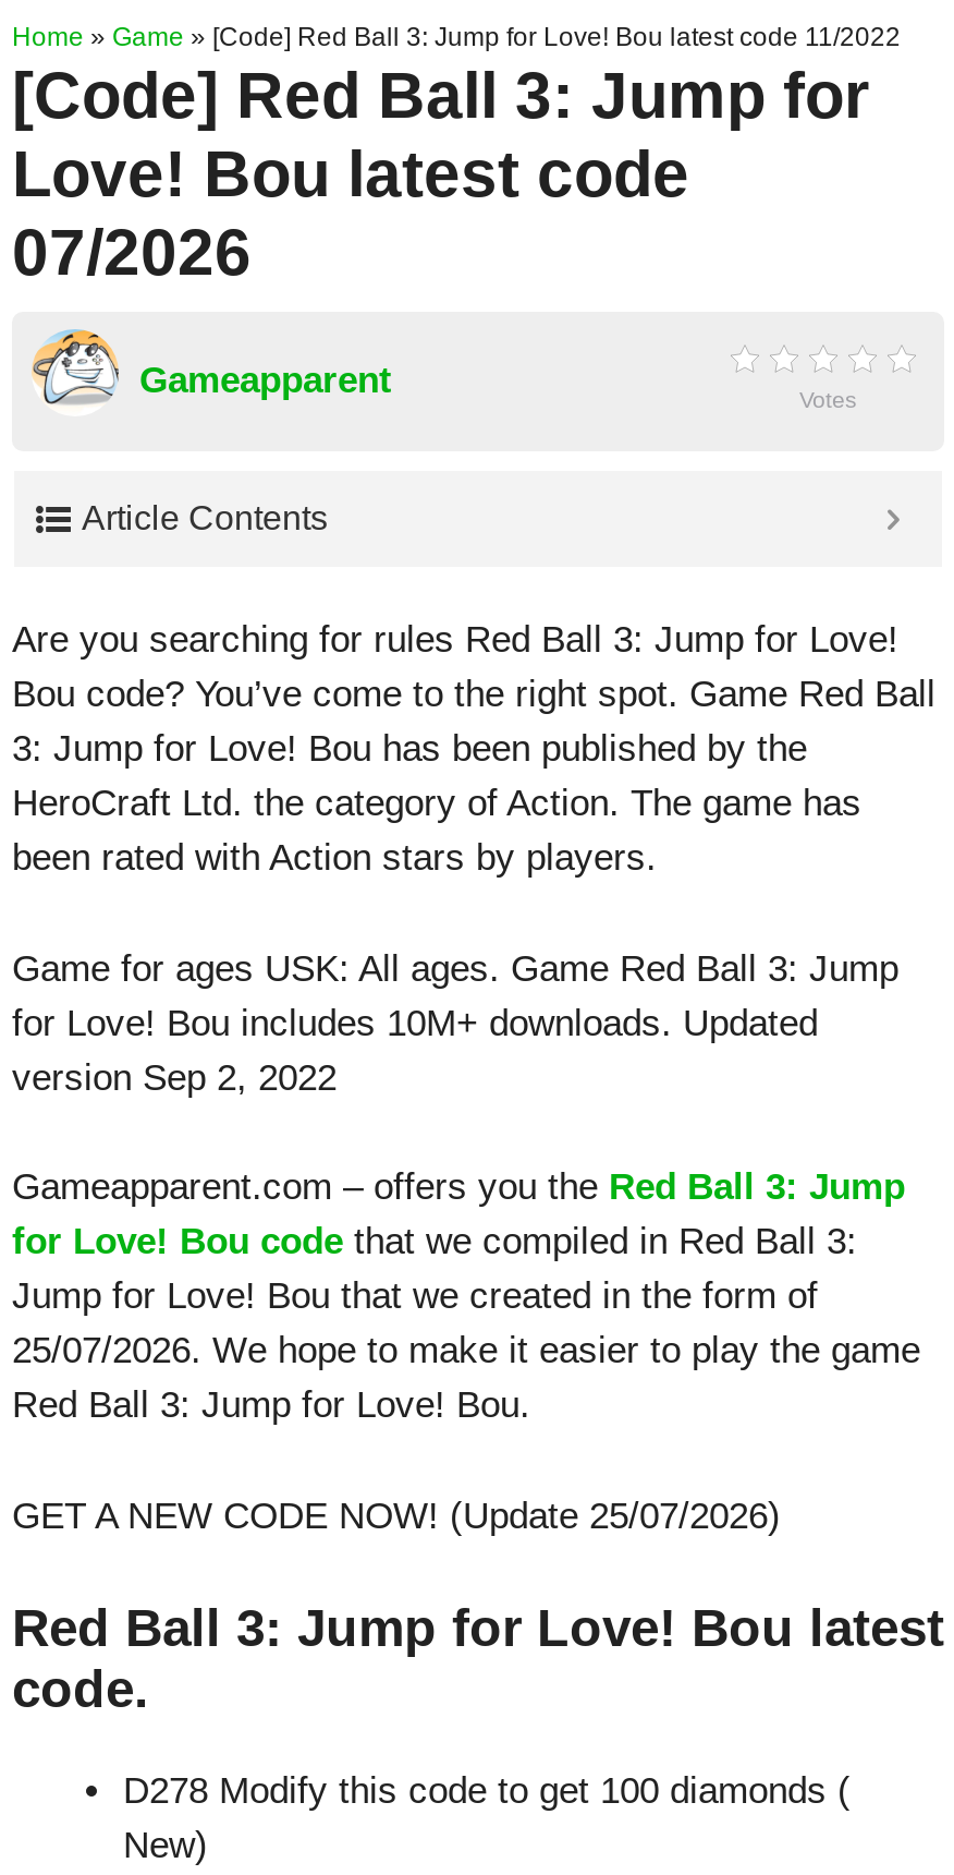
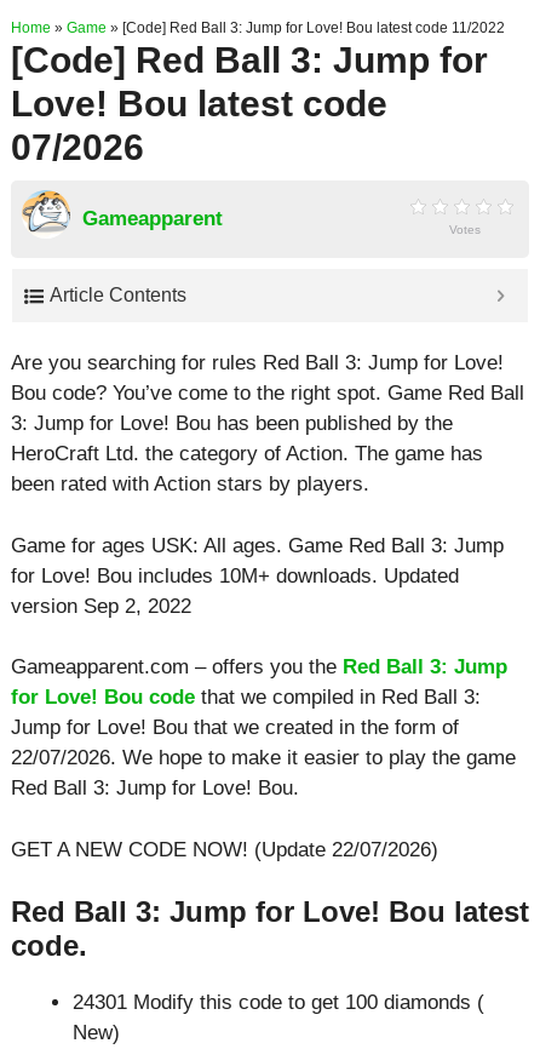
- 25/07/2026. We hope to make it easier to play the game
+ 22/07/2026. We hope to make it easier to play the game

- GET A NEW CODE NOW! (Update 25/07/2026)
+ GET A NEW CODE NOW! (Update 22/07/2026)

- D278 Modify this code to get 100 diamonds (
+ 24301 Modify this code to get 100 diamonds (
